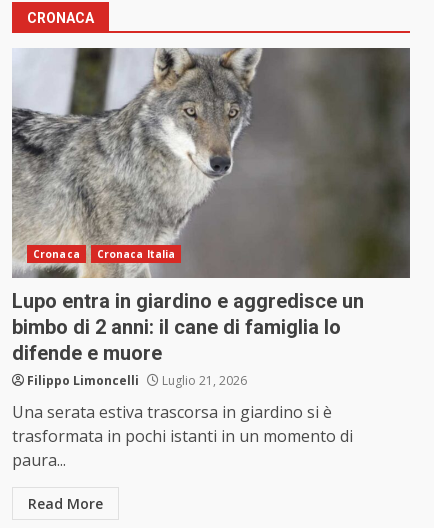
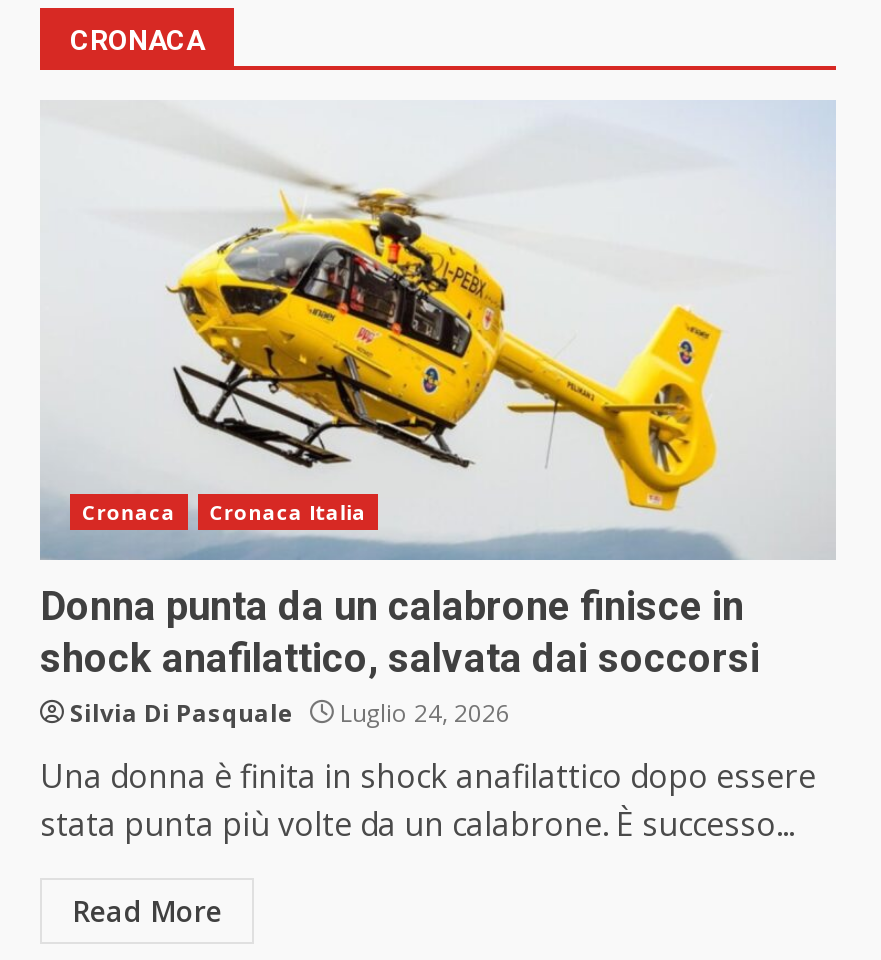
- [image]
- Lupo entra in giardino e aggredisce un
- bimbo di 2 anni: il cane di famiglia lo
- difende e muore
- Filippo Limoncelli
- Luglio 21, 2026
+ [image]
+ Donna punta da un calabrone finisce in
+ shock anafilattico, salvata dai soccorsi
+ Silvia Di Pasquale
+ Luglio 24, 2026

- Una serata estiva trascorsa in giardino si è
- trasformata in pochi istanti in un momento di
- paura...
+ Una donna è finita in shock anafilattico dopo essere
+ stata punta più volte da un calabrone. È successo...
